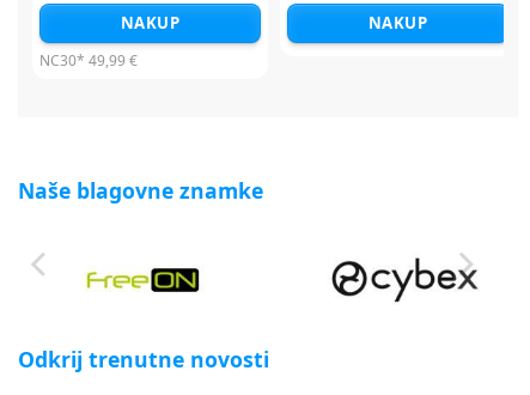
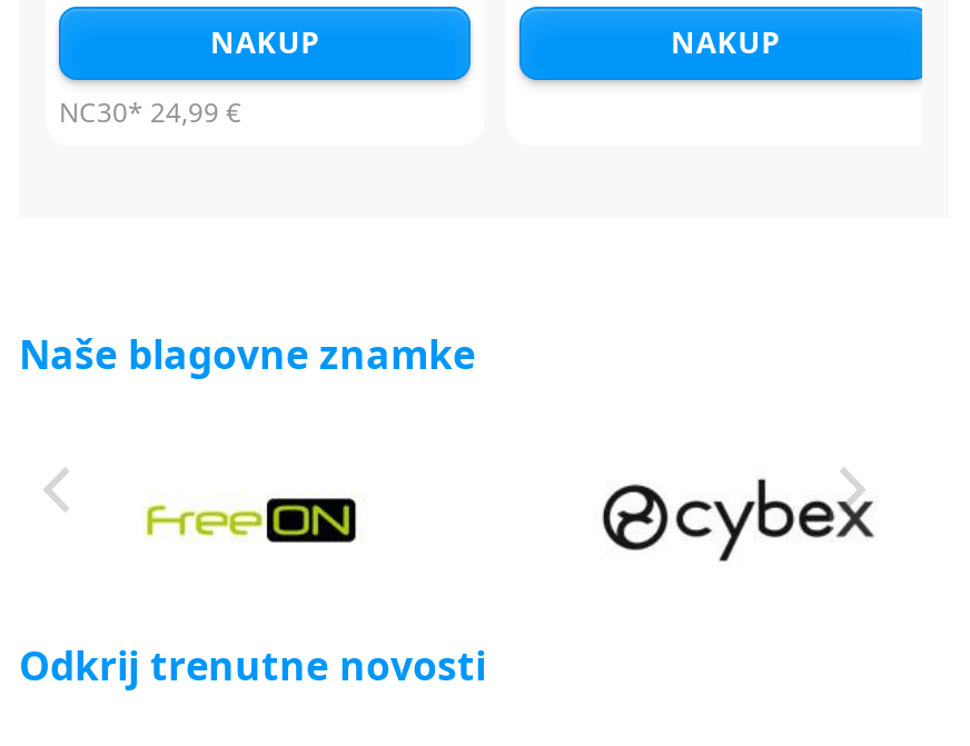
- NC30* 49,99 €
+ NC30* 24,99 €
